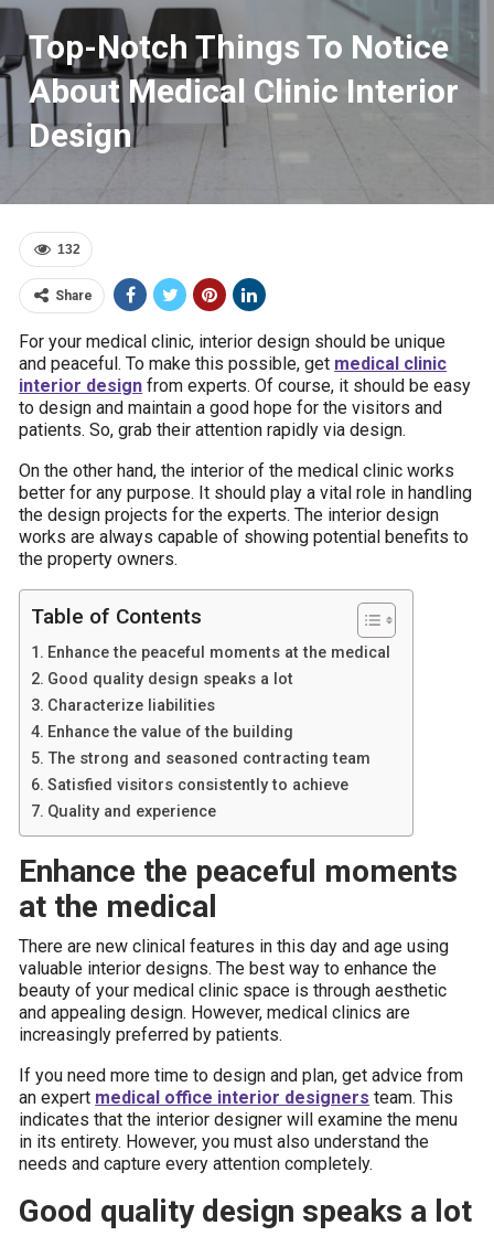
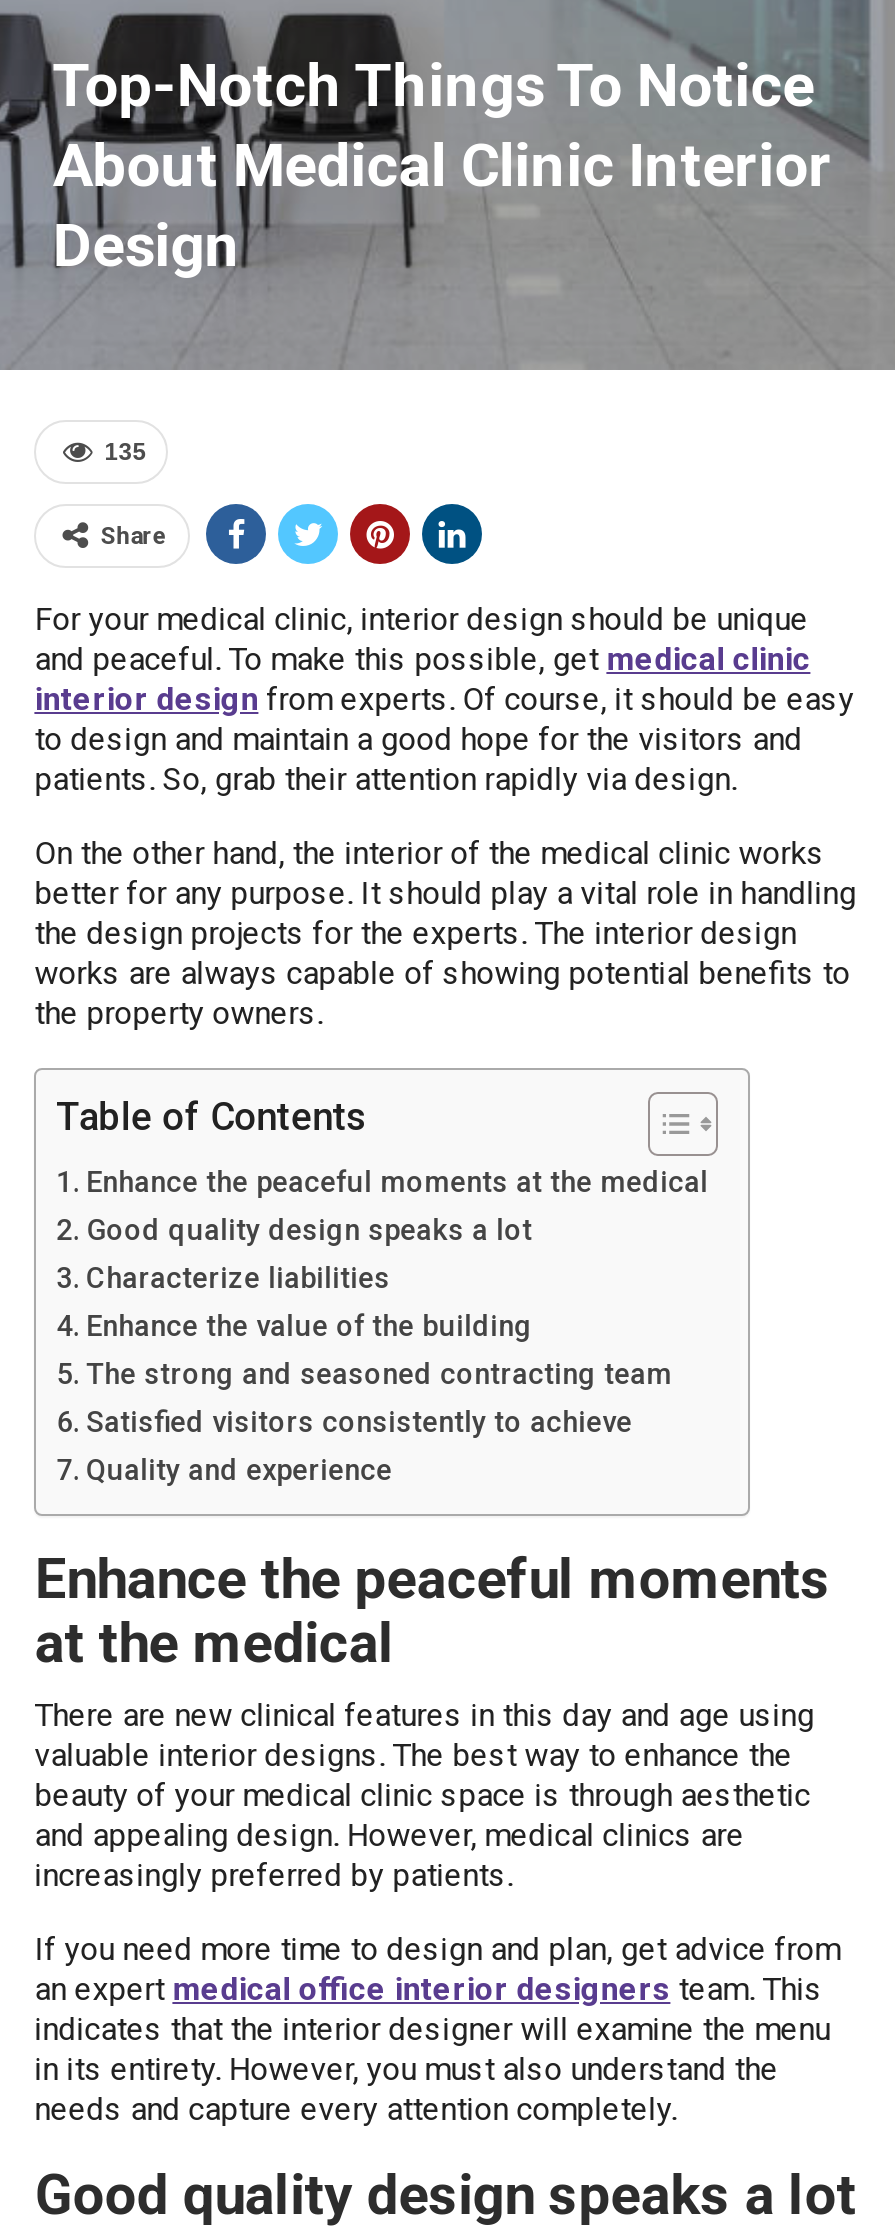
- 132
+ 135
